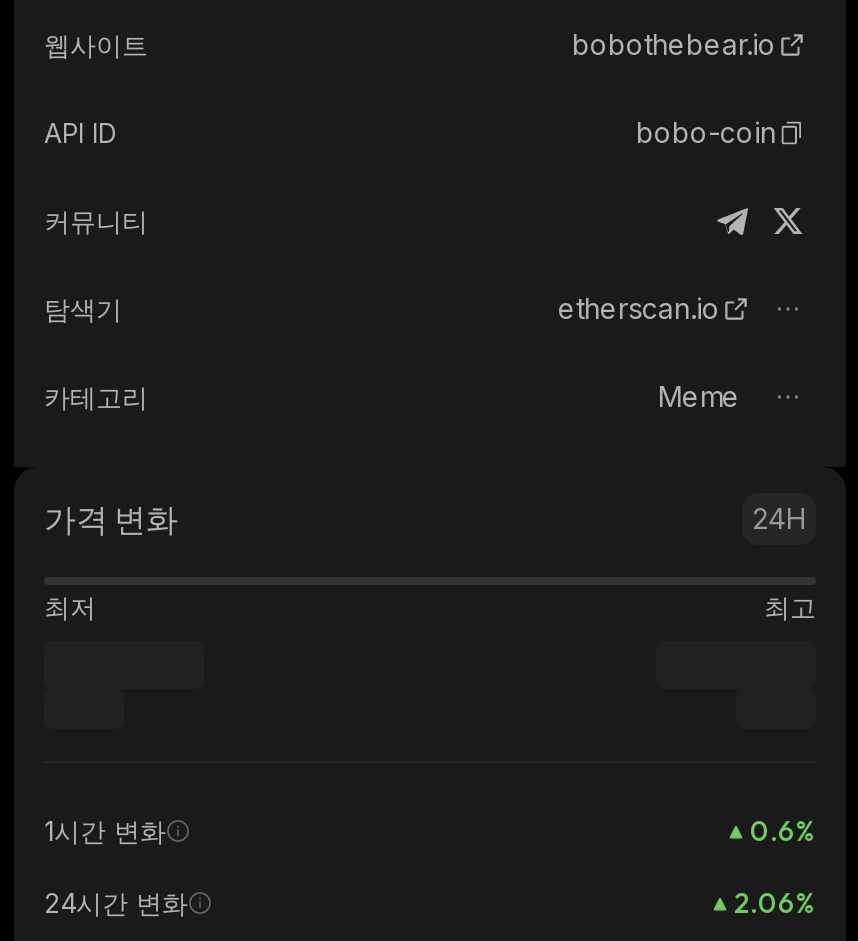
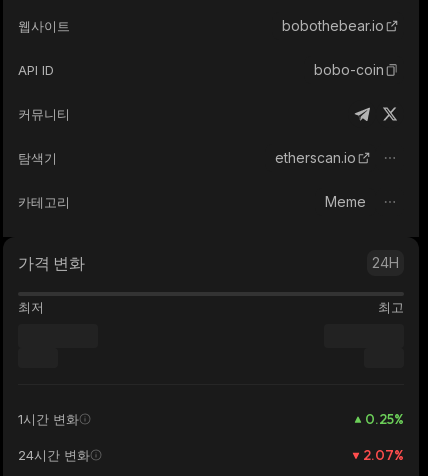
- 0.6%
+ 0.25%

- 2.06%
+ 2.07%
